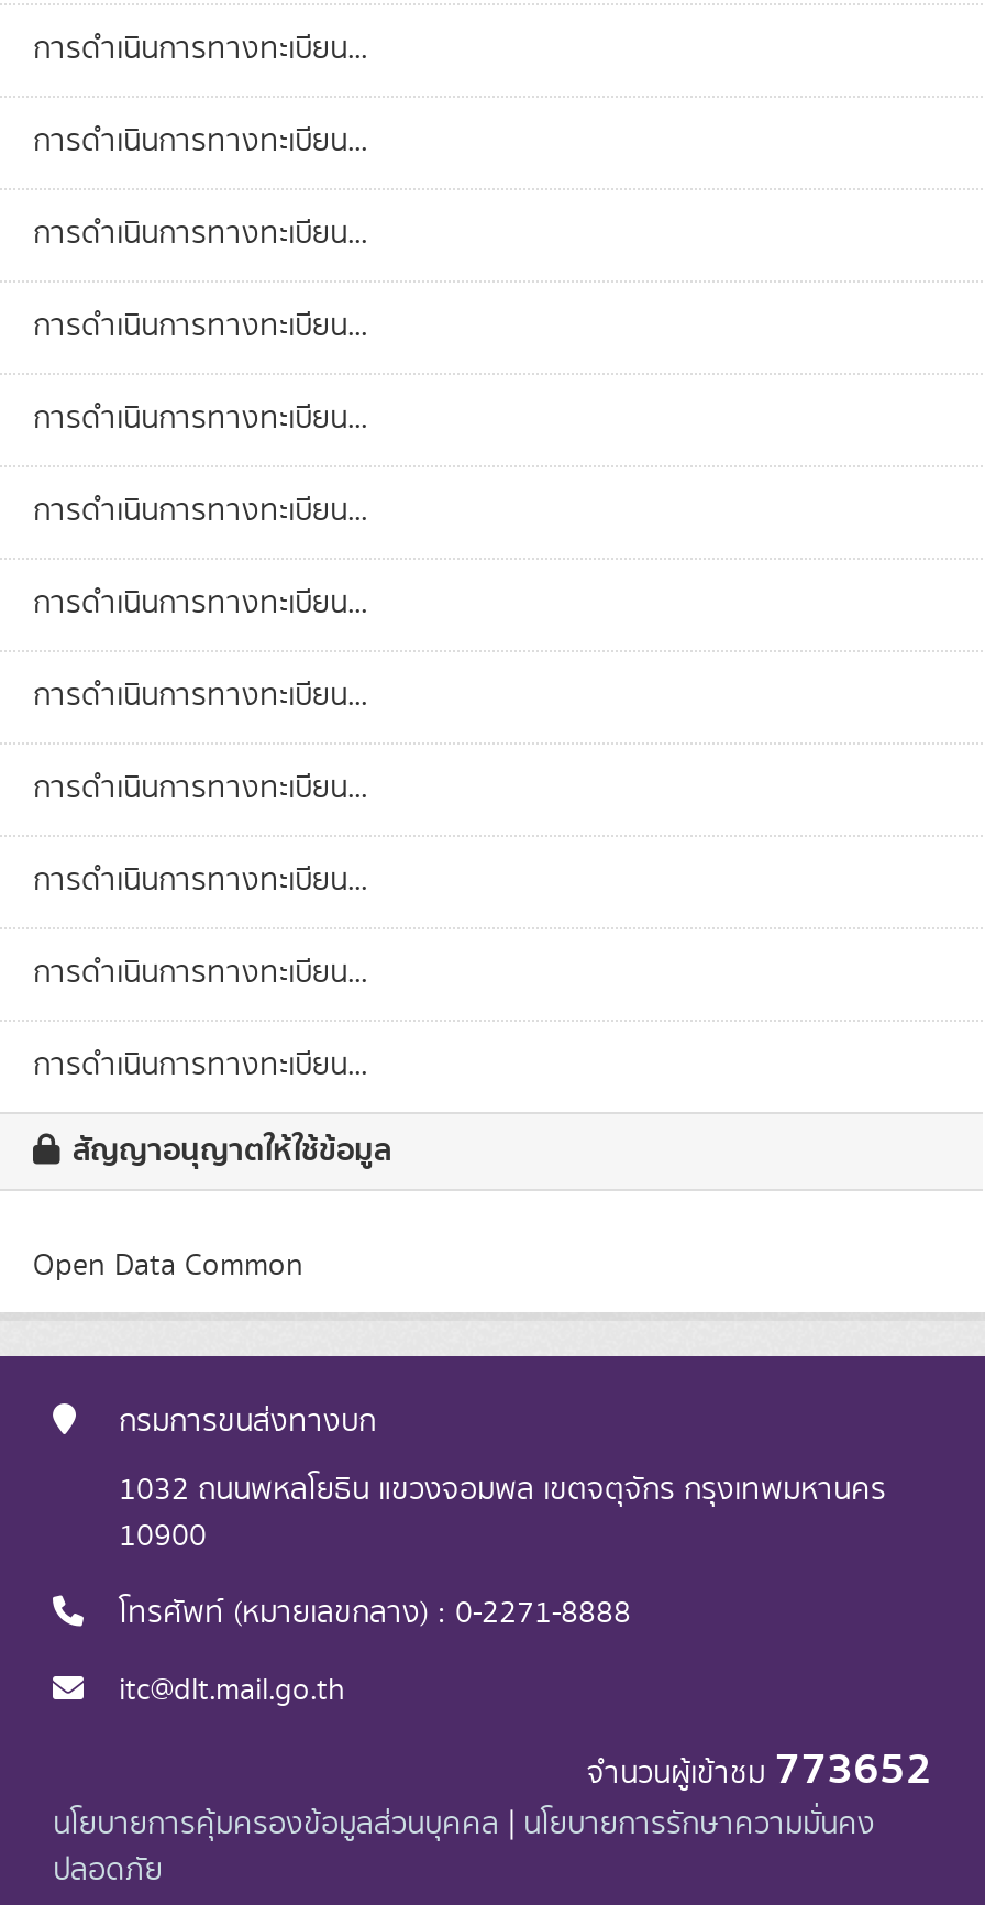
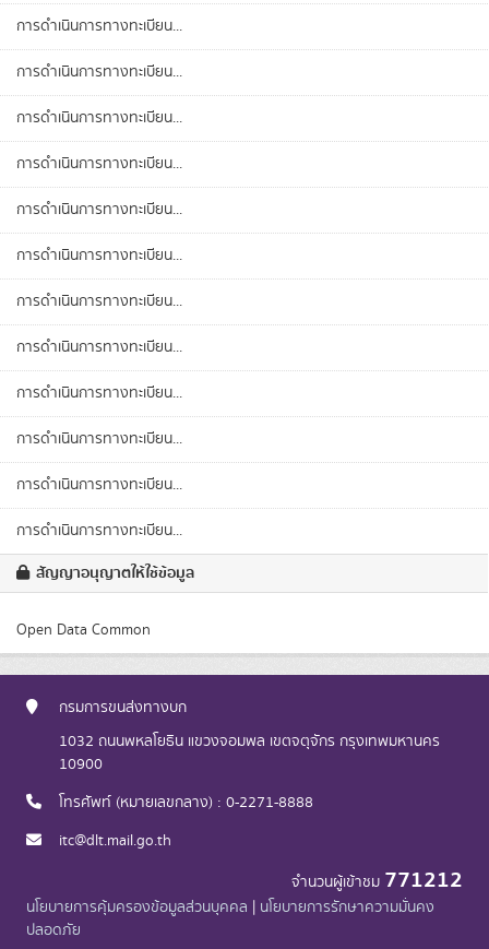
- จำนวนผู้เข้าชม773652
+ จำนวนผู้เข้าชม771212
